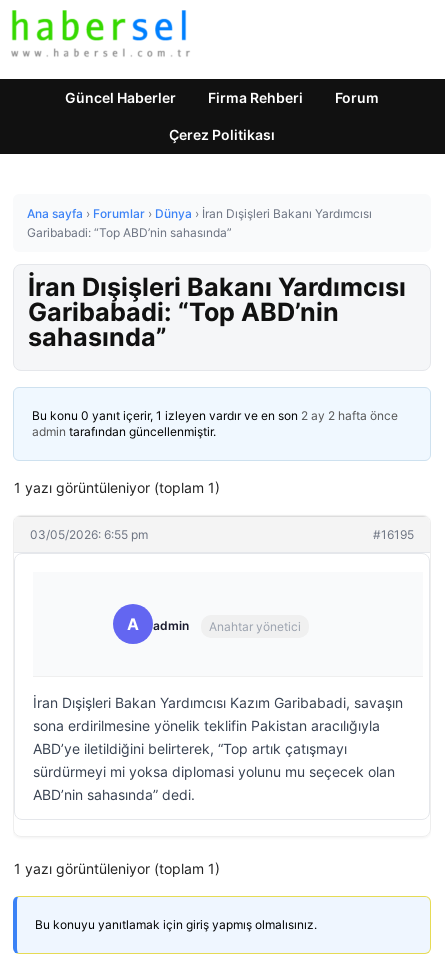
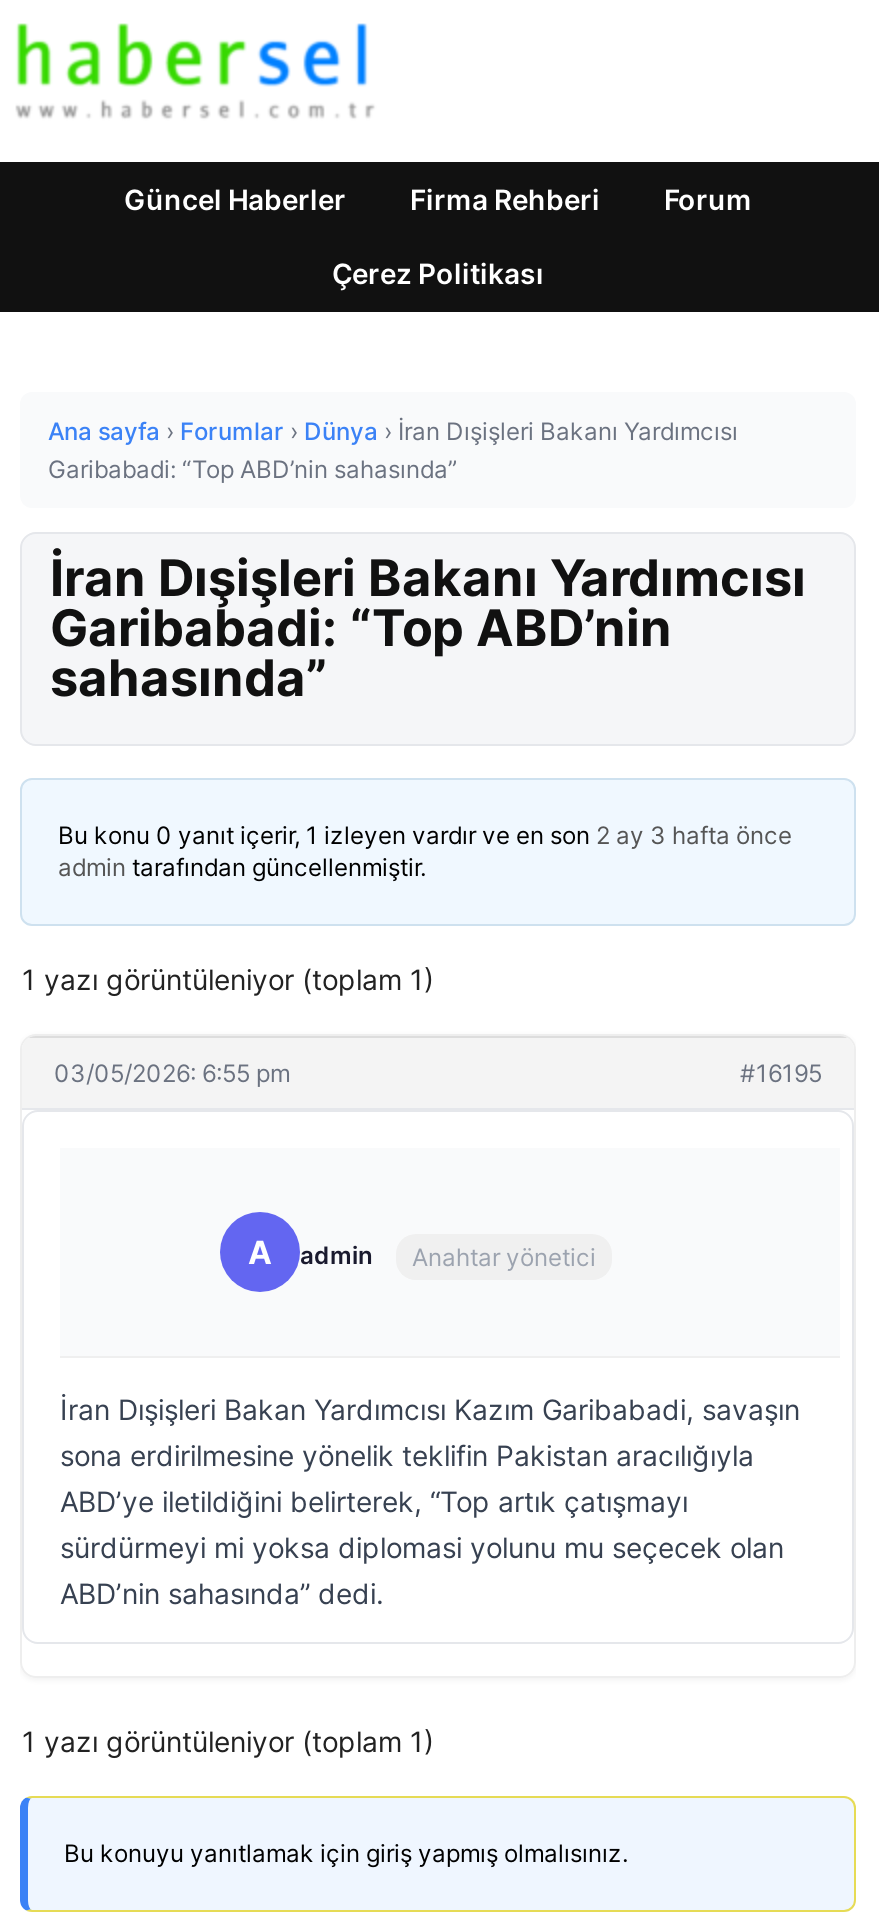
- Bu konu 0 yanıt içerir, 1 izleyen vardır ve en son 2 ay 2 hafta önce
+ Bu konu 0 yanıt içerir, 1 izleyen vardır ve en son 2 ay 3 hafta önce
